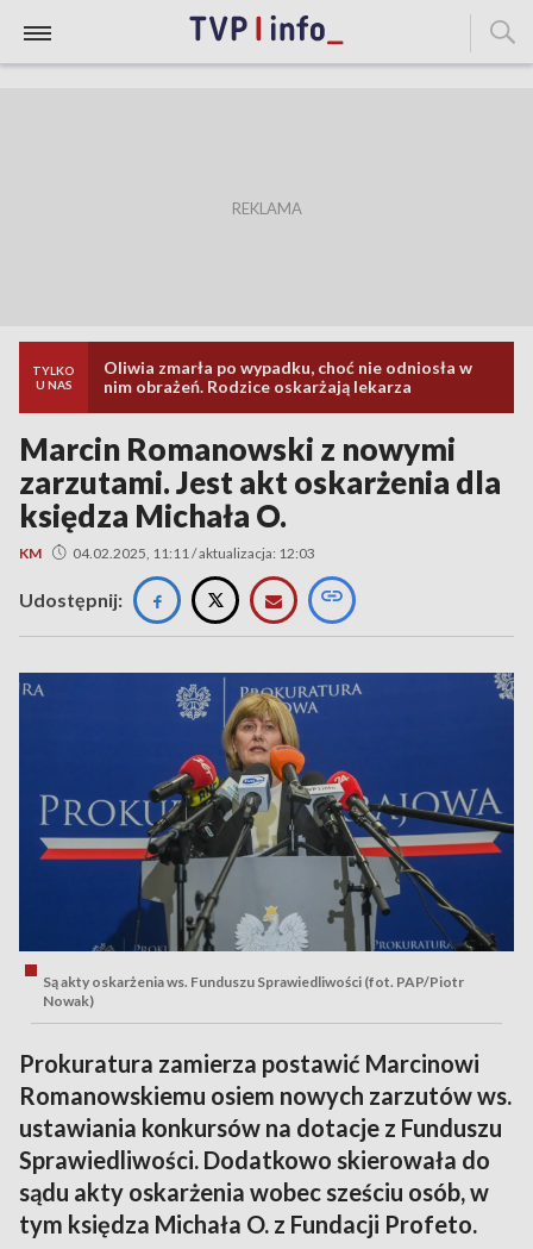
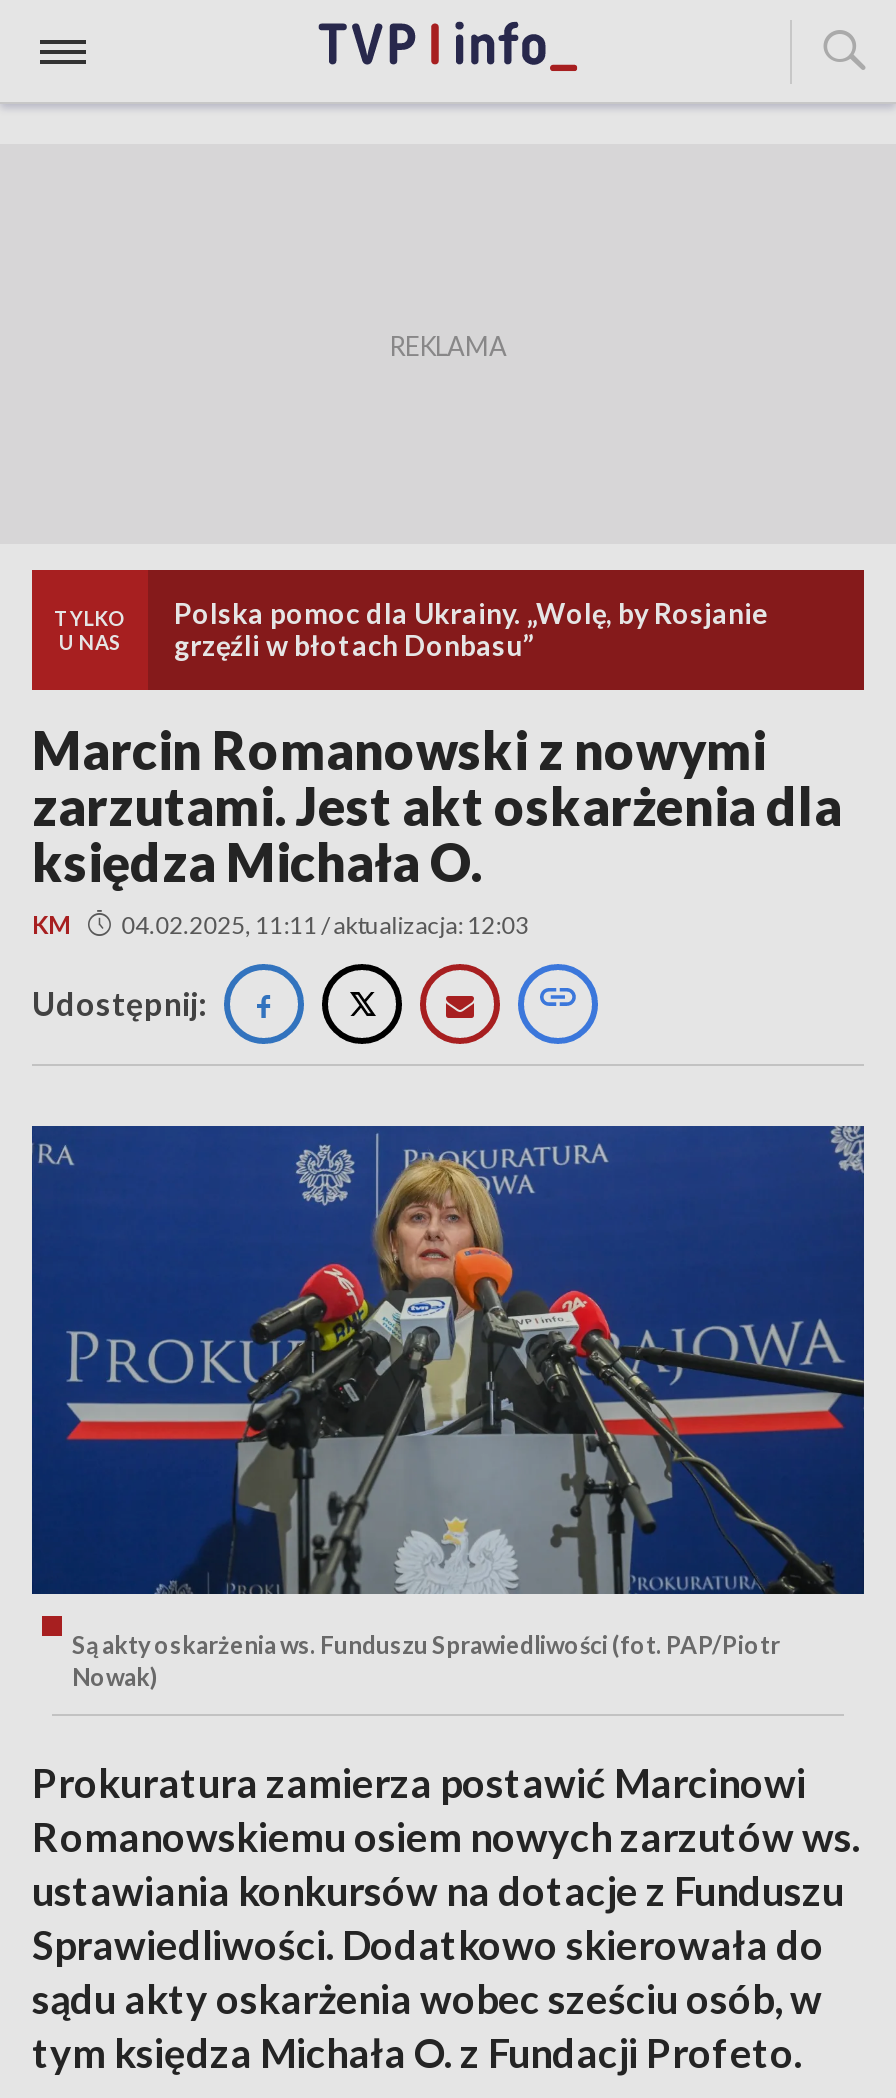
- Oliwia zmarła po wypadku, choć nie odniosła w
- nim obrażeń. Rodzice oskarżają lekarza
+ Polska pomoc dla Ukrainy. „Wolę, by Rosjanie
+ grzęźli w błotach Donbasu”
